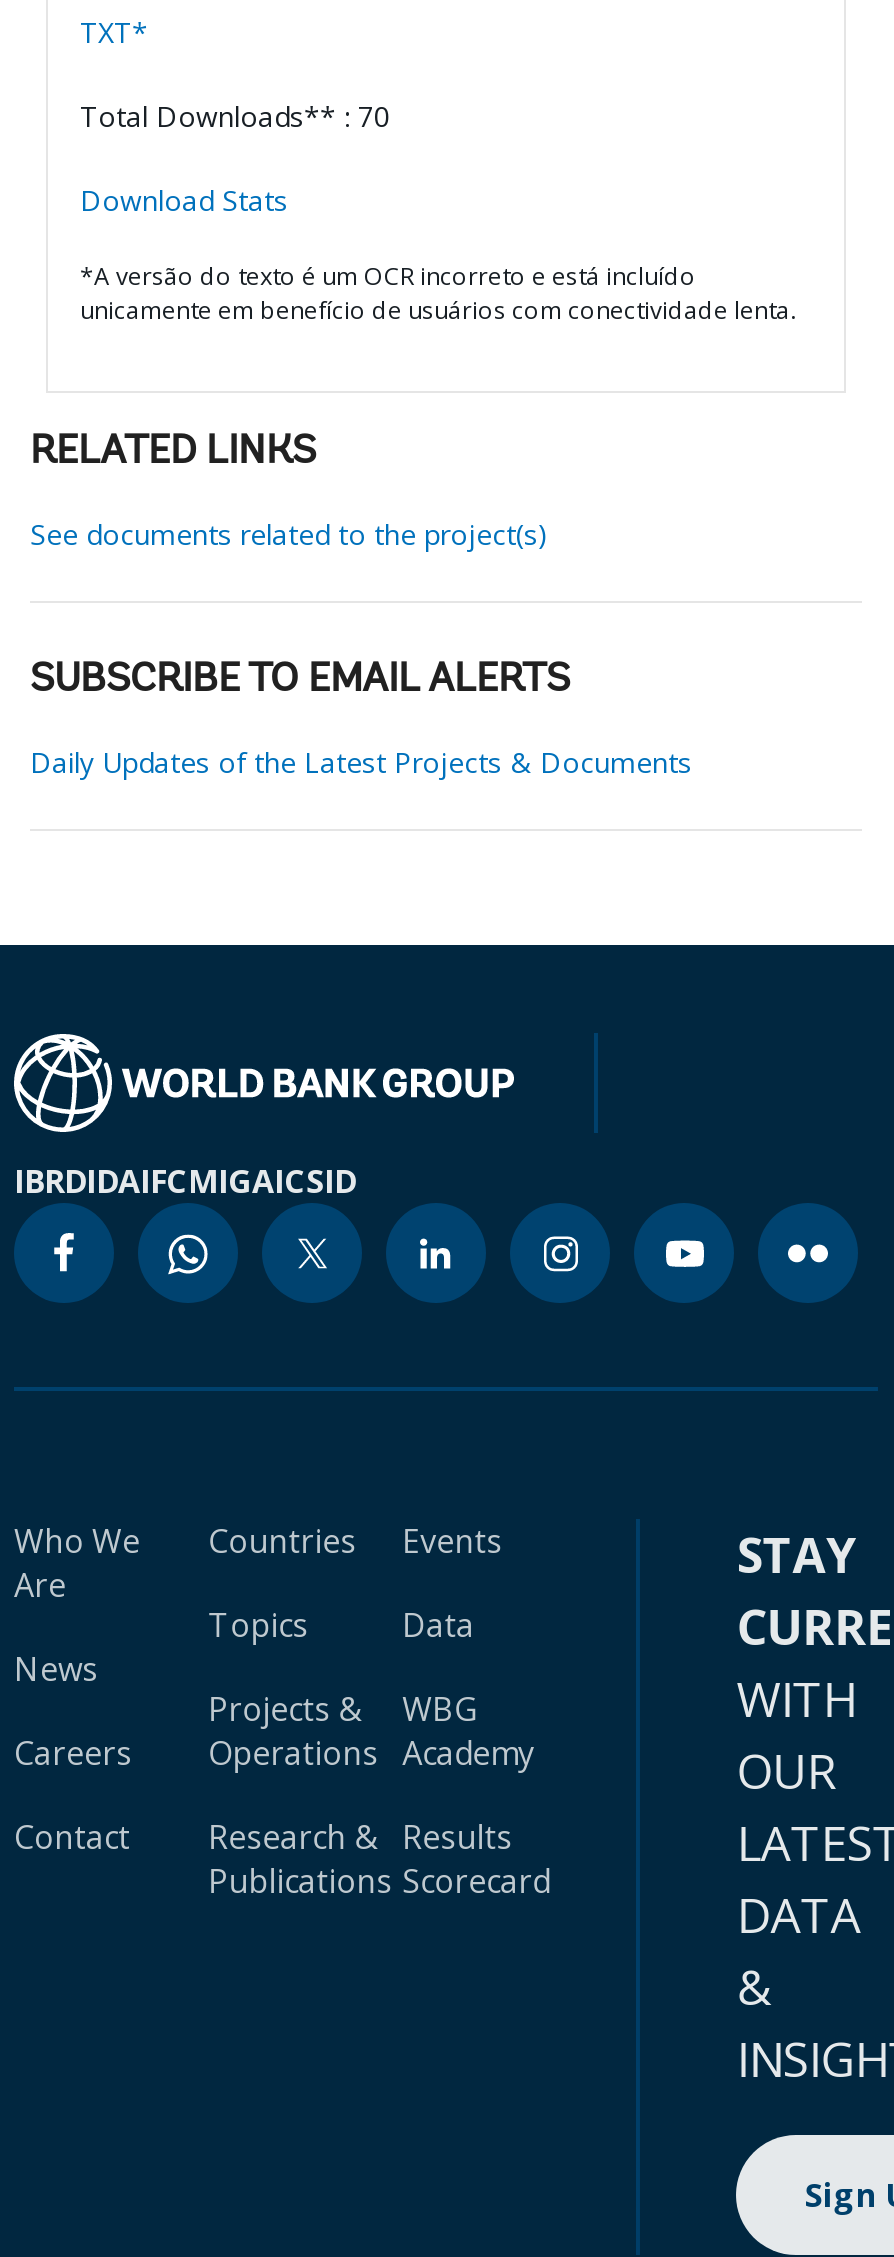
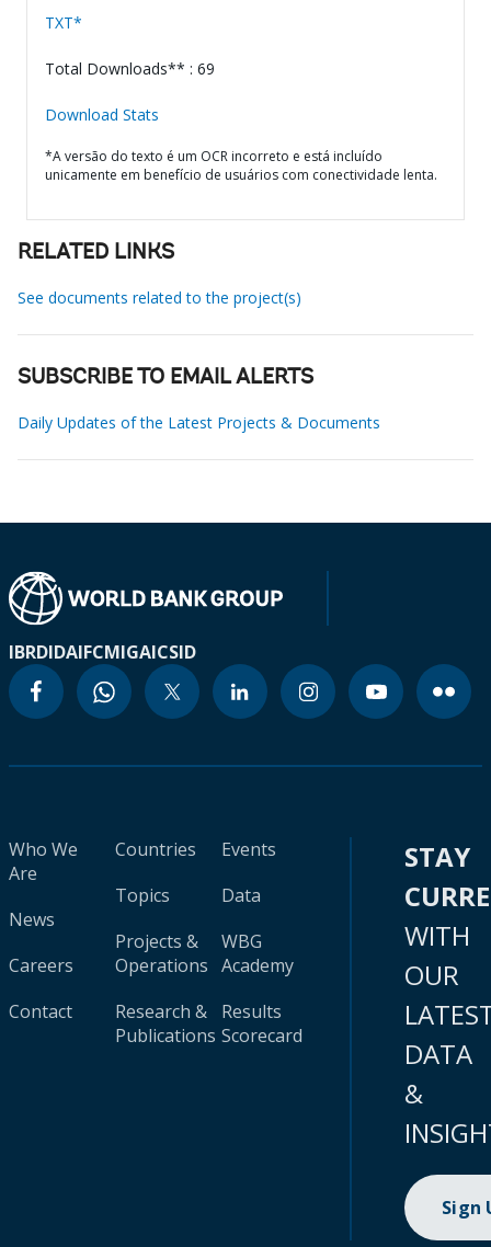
- Total Downloads** : 70
+ Total Downloads** : 69
